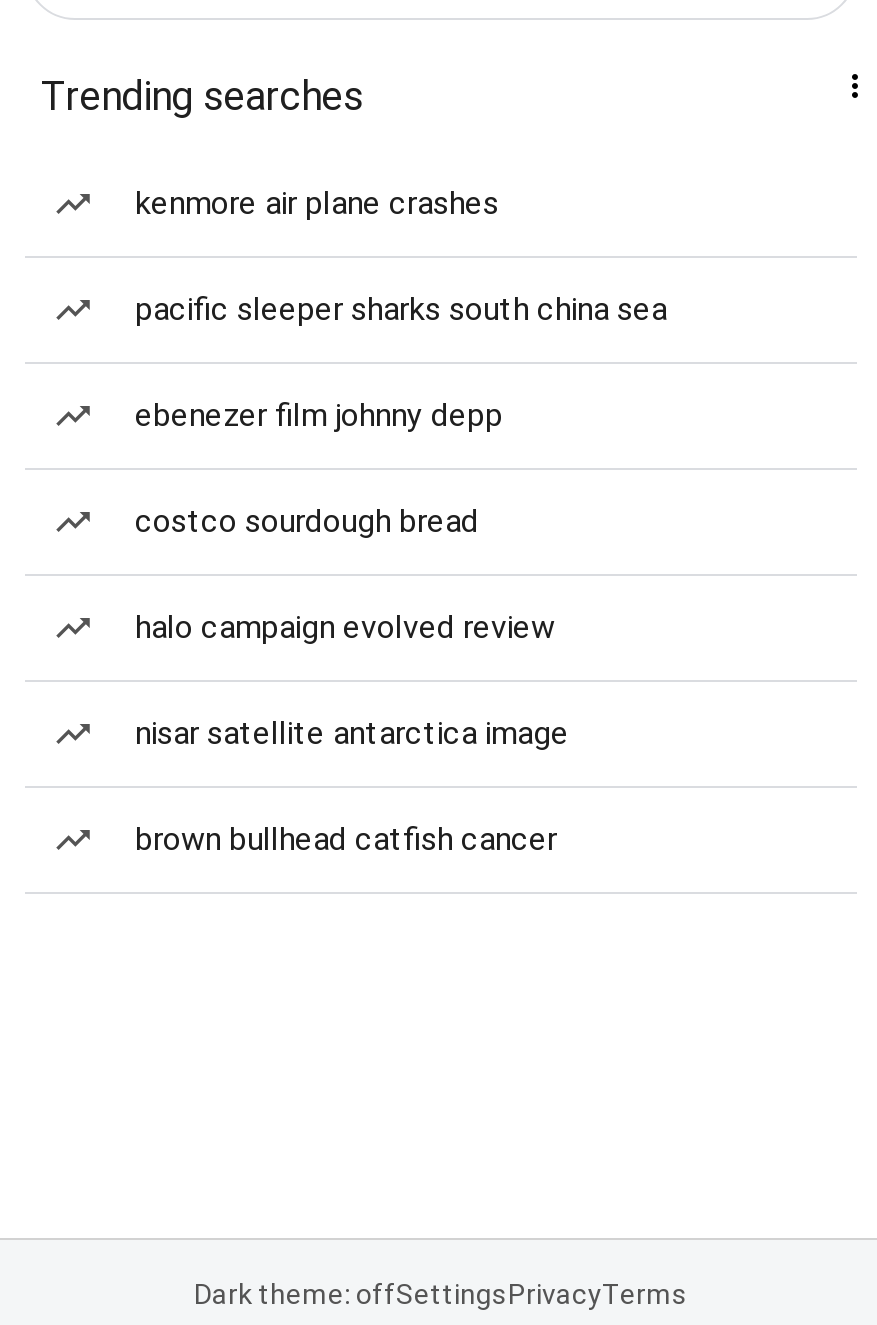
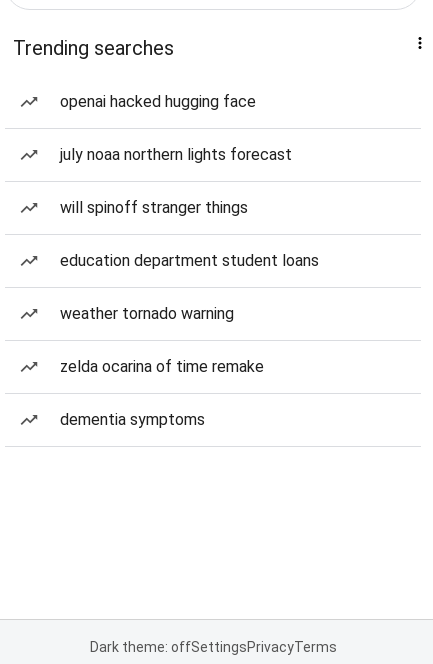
- kenmore air plane crashes
+ openai hacked hugging face

- pacific sleeper sharks south china sea
+ july noaa northern lights forecast

- ebenezer film johnny depp
+ will spinoff stranger things

- costco sourdough bread
+ education department student loans

- halo campaign evolved review
+ weather tornado warning

- nisar satellite antarctica image
+ zelda ocarina of time remake

- brown bullhead catfish cancer
+ dementia symptoms
